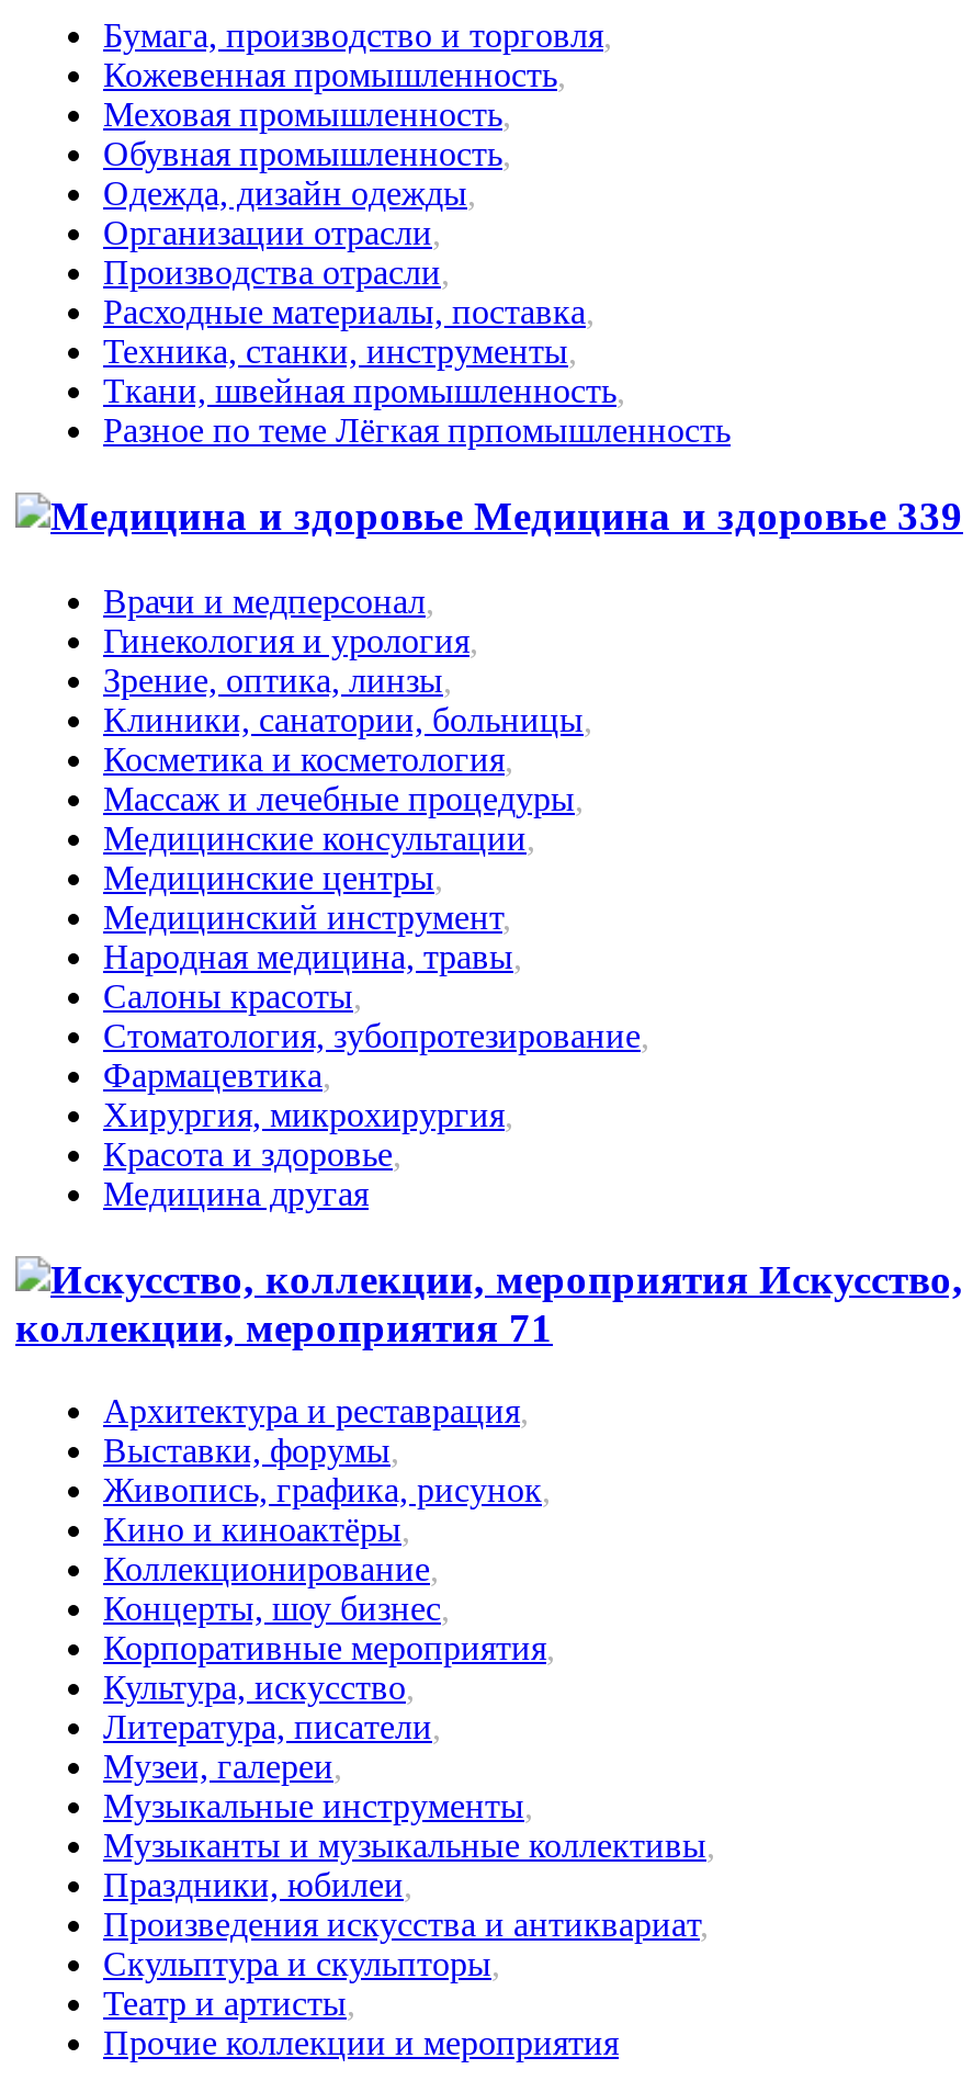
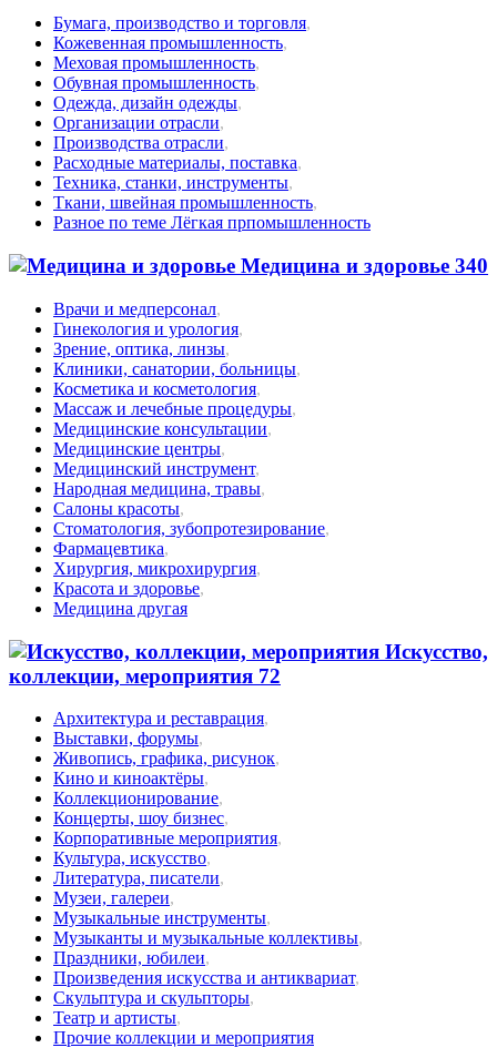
- Медицина и здоровье 339
+ Медицина и здоровье 340

- коллекции, мероприятия 71
+ коллекции, мероприятия 72
